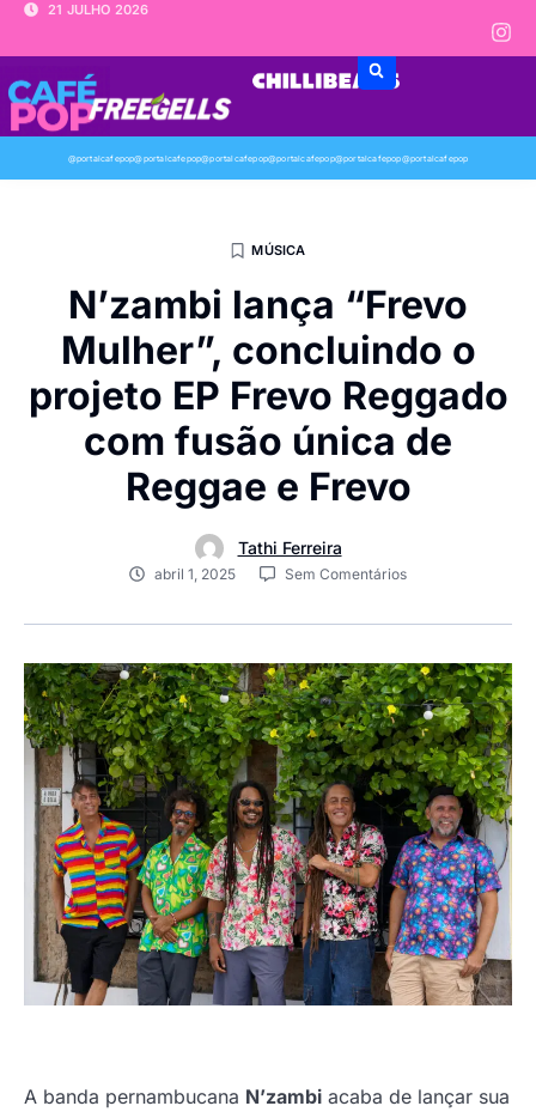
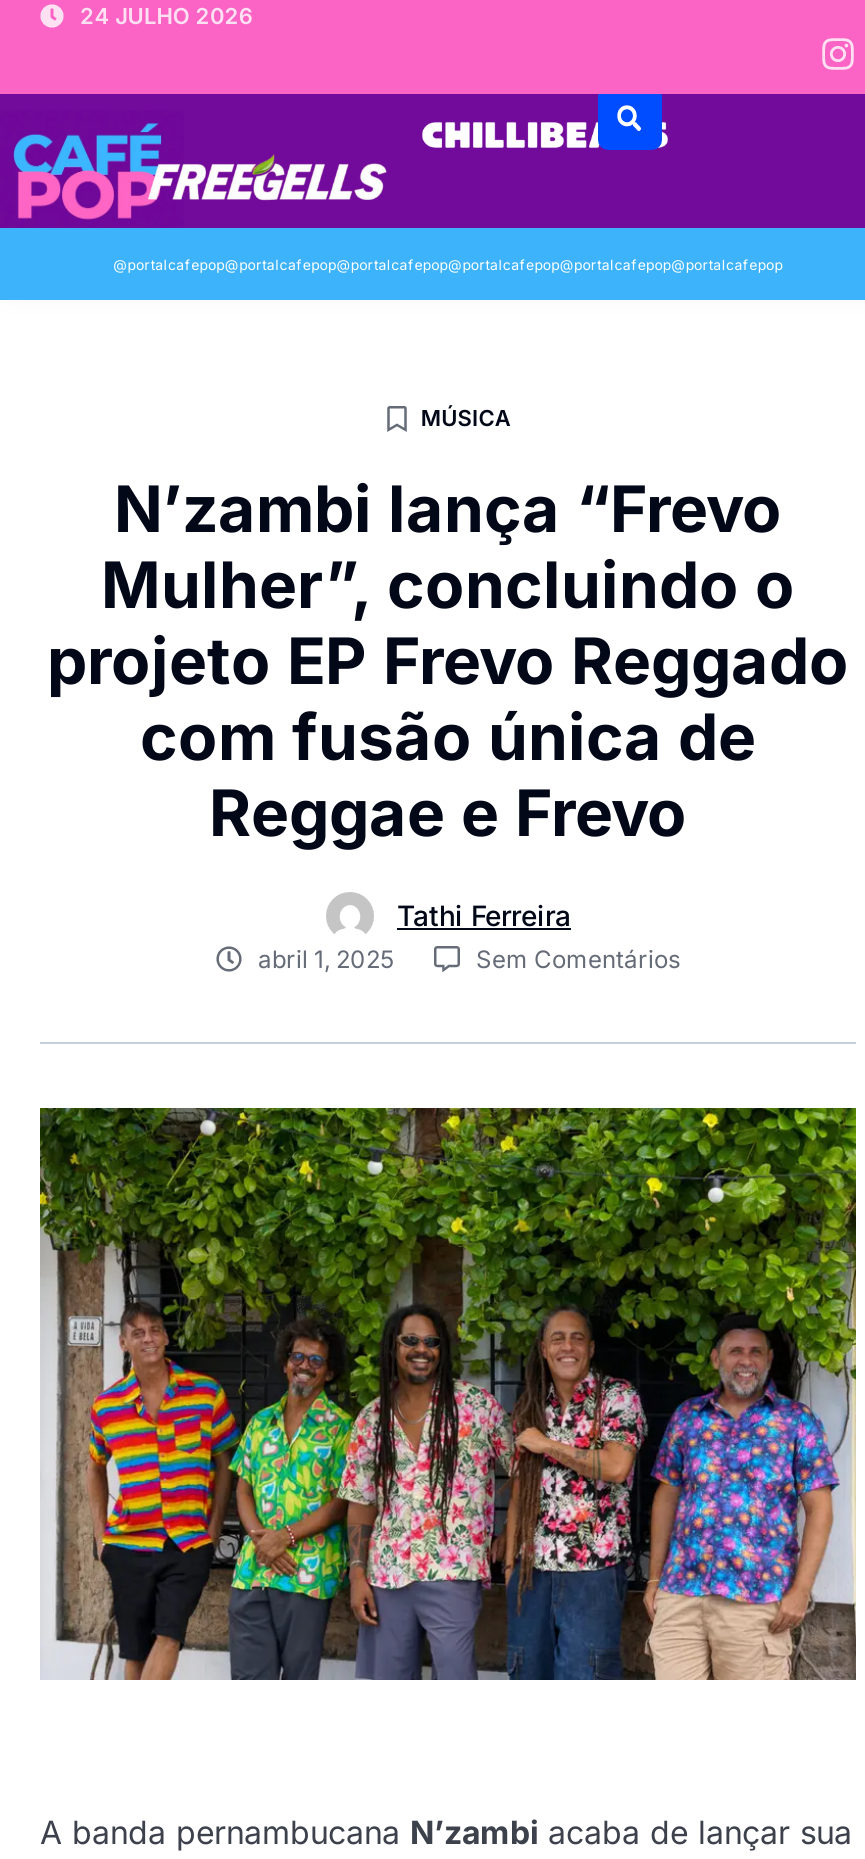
- 21 JULHO 2026
+ 24 JULHO 2026
